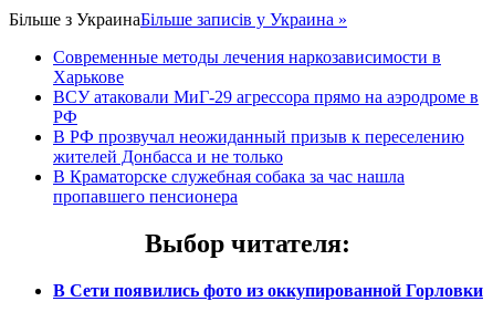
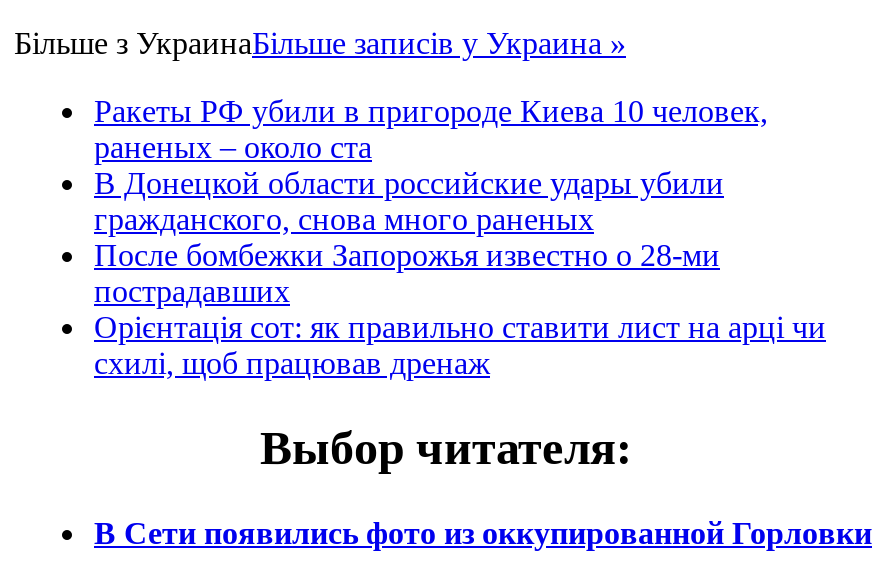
- Современные методы лечения наркозависимости в
- Харькове
- ВСУ атаковали МиГ-29 агрессора прямо на аэродроме в
- РФ
- В РФ прозвучал неожиданный призыв к переселению
- жителей Донбасса и не только
- В Краматорске служебная собака за час нашла
- пропавшего пенсионера
+ Ракеты РФ убили в пригороде Киева 10 человек,
+ раненых – около ста
+ В Донецкой области российские удары убили
+ гражданского, снова много раненых
+ После бомбежки Запорожья известно о 28-ми
+ пострадавших
+ Орієнтація сот: як правильно ставити лист на арці чи
+ схилі, щоб працював дренаж
